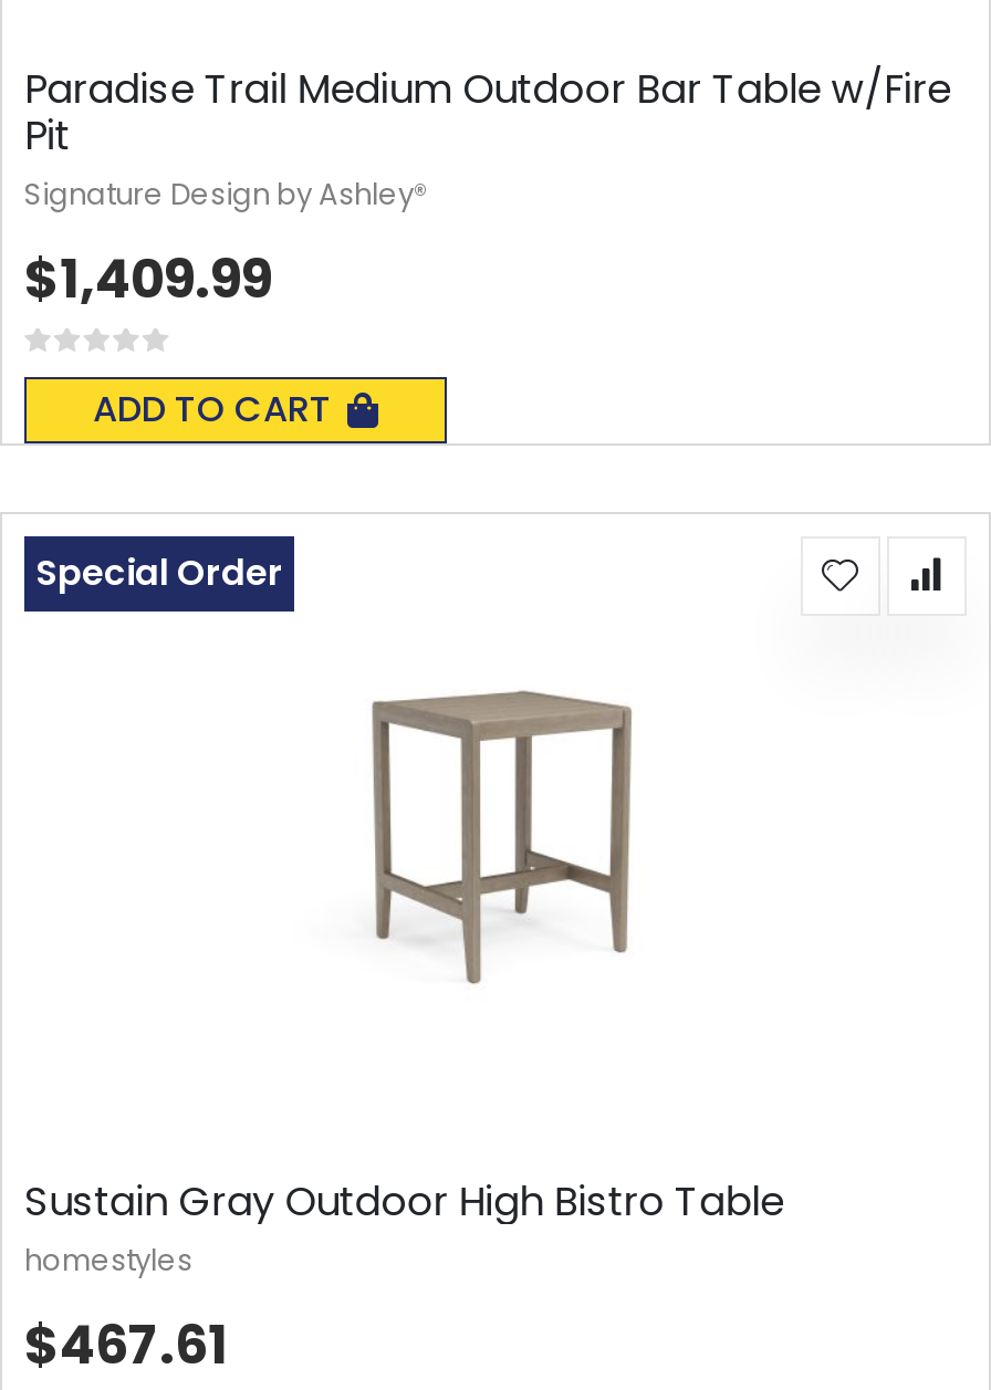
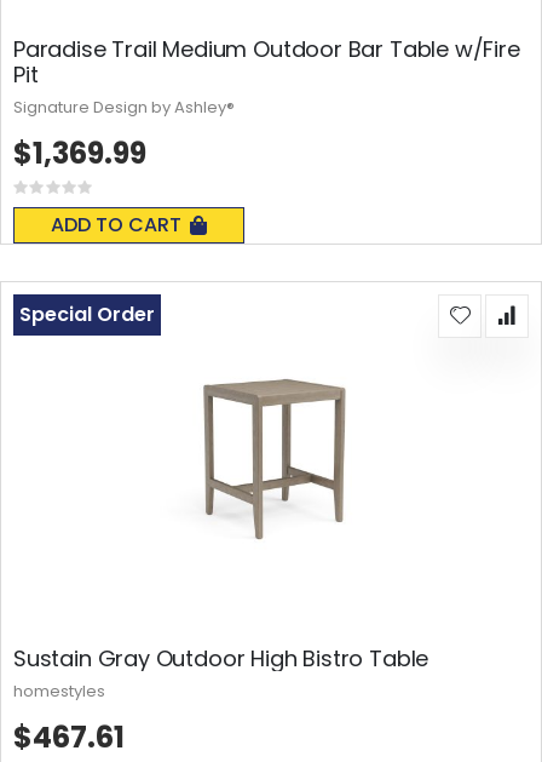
- $1,409.99
+ $1,369.99
